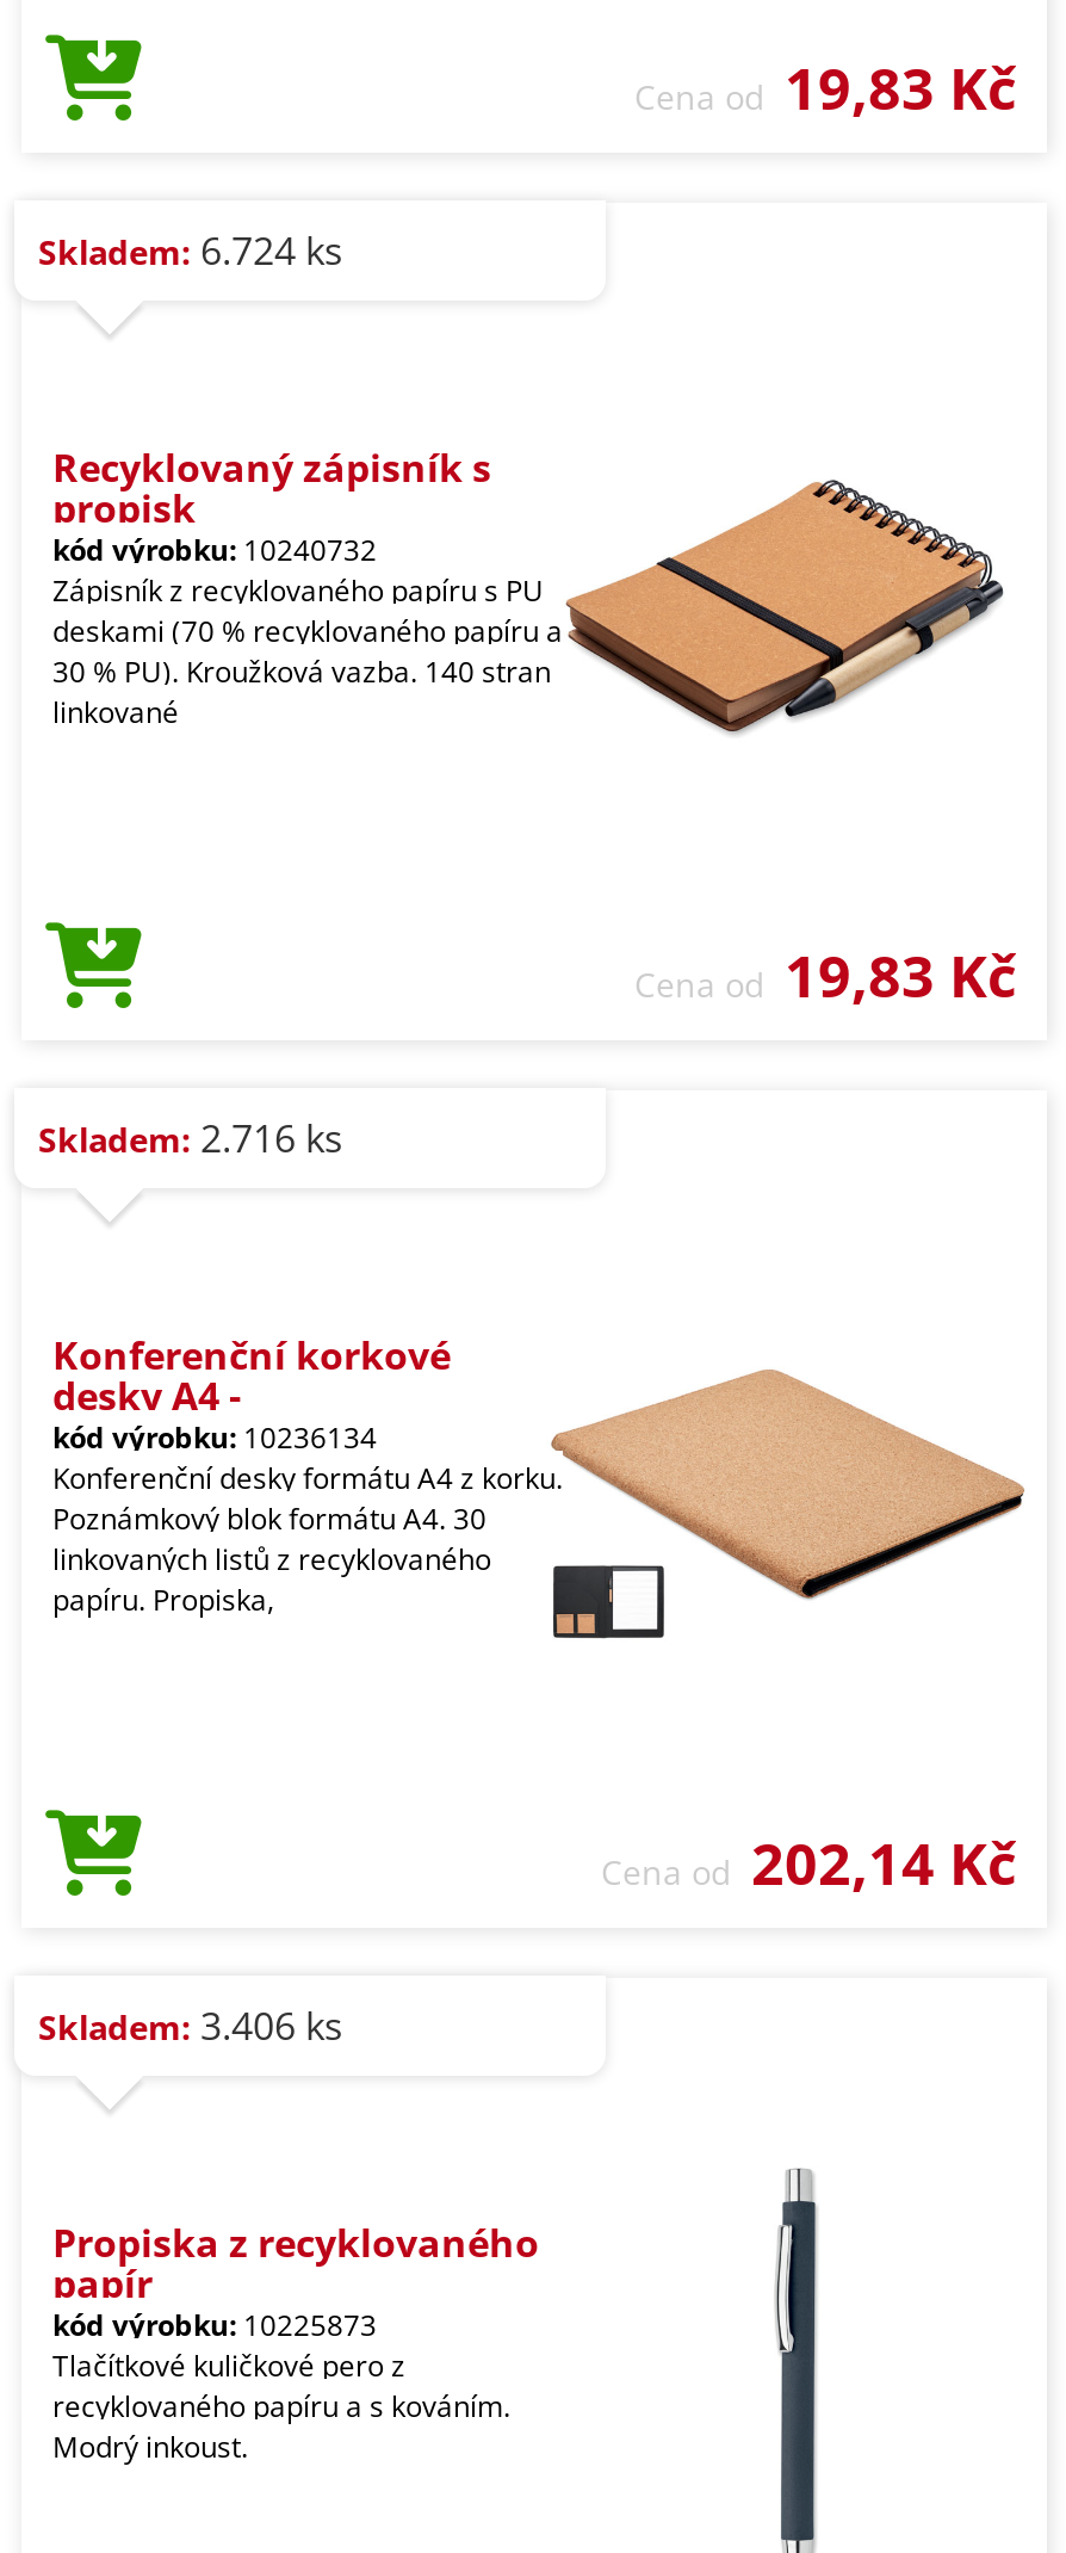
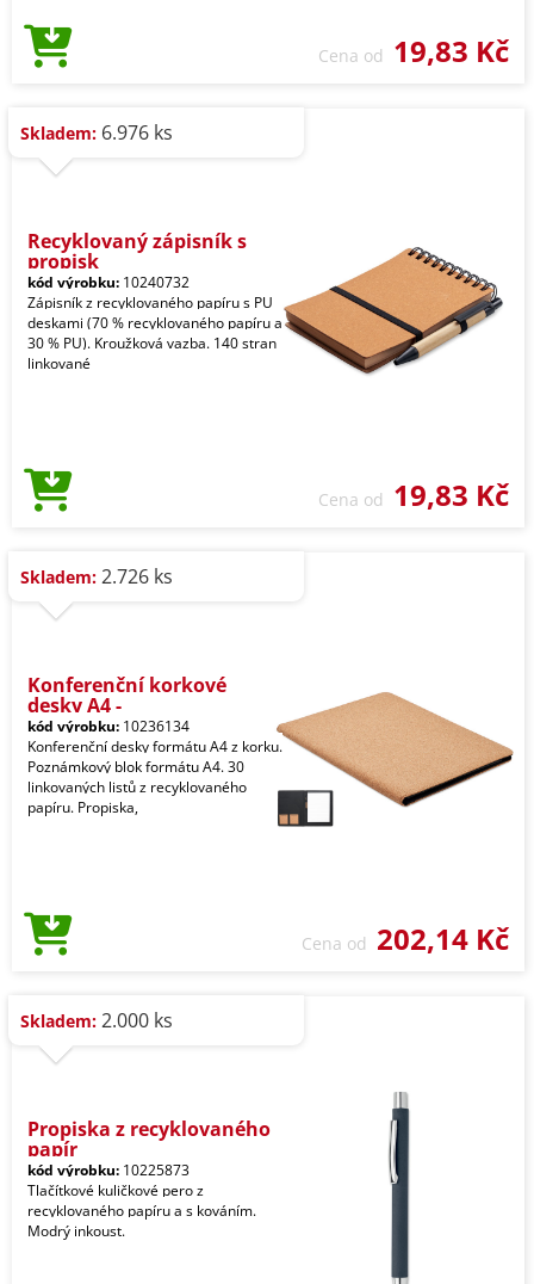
- Skladem: 6.724 ks
+ Skladem: 6.976 ks

- Skladem: 2.716 ks
+ Skladem: 2.726 ks

- Skladem: 3.406 ks
+ Skladem: 2.000 ks
